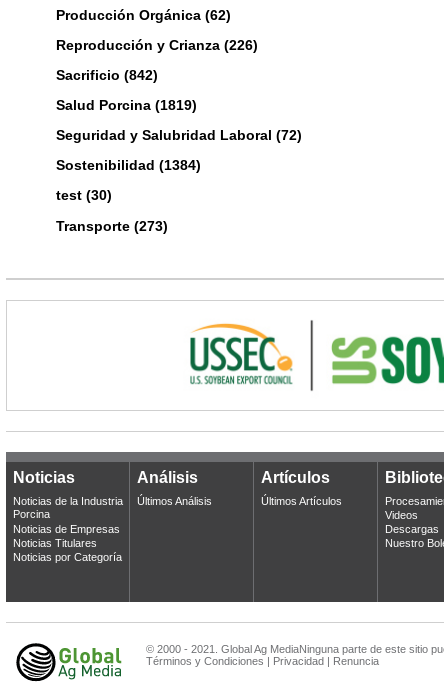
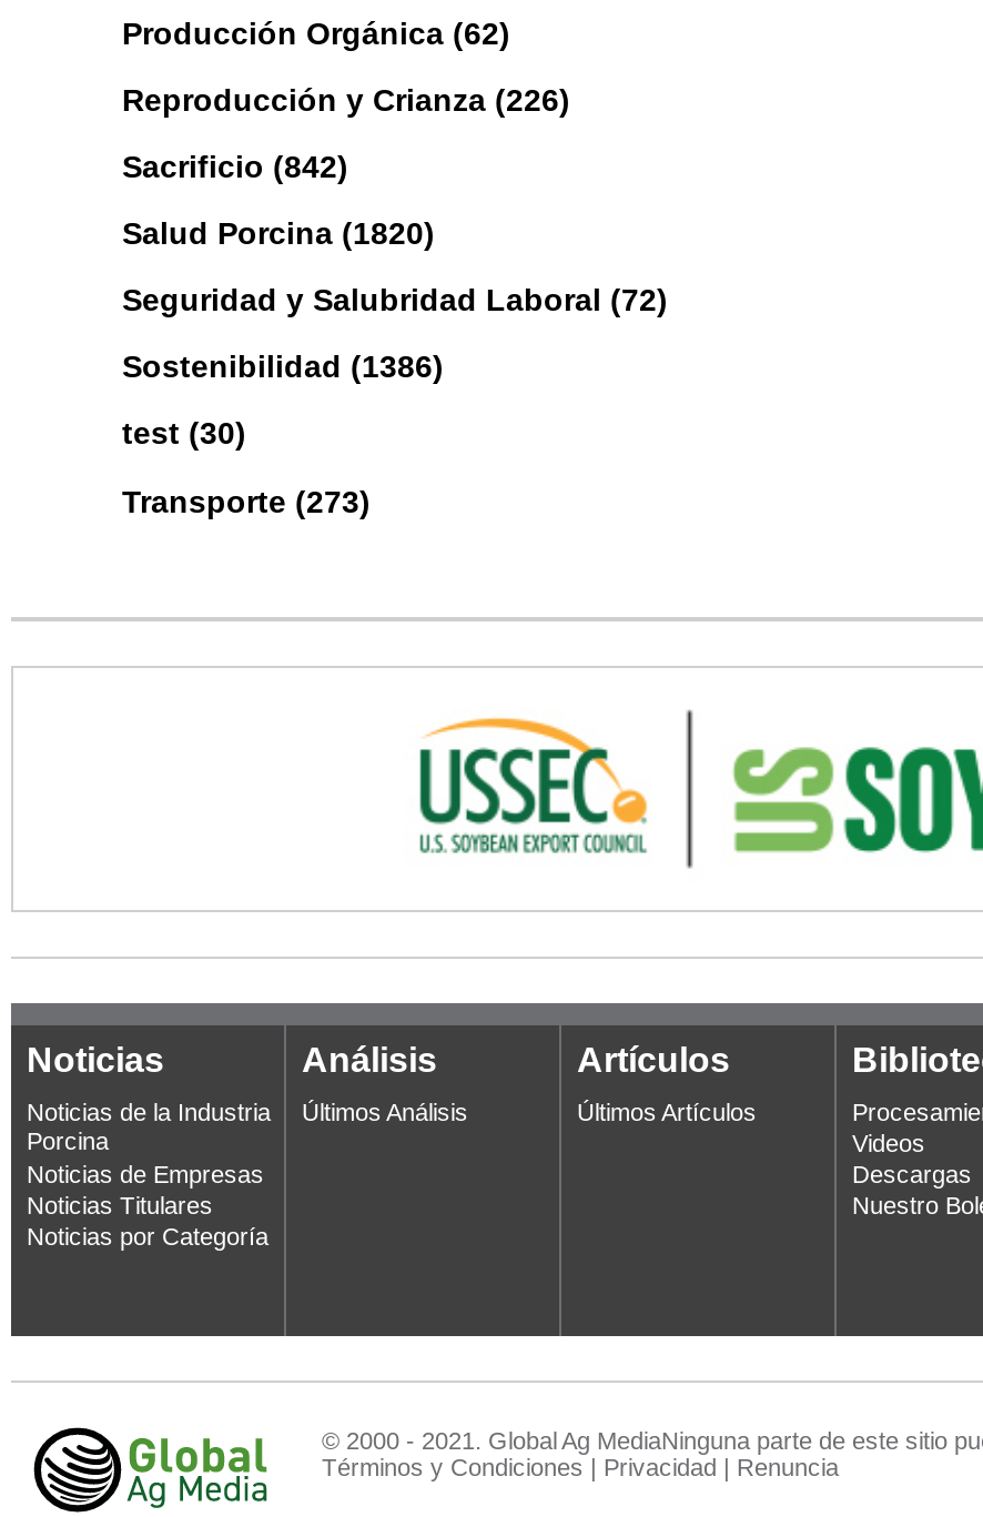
- Salud Porcina (1819)
+ Salud Porcina (1820)

- Sostenibilidad (1384)
+ Sostenibilidad (1386)
